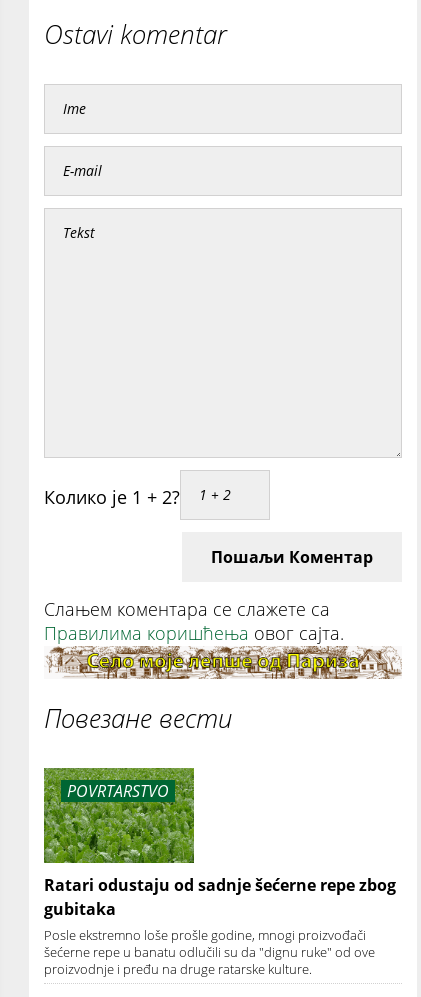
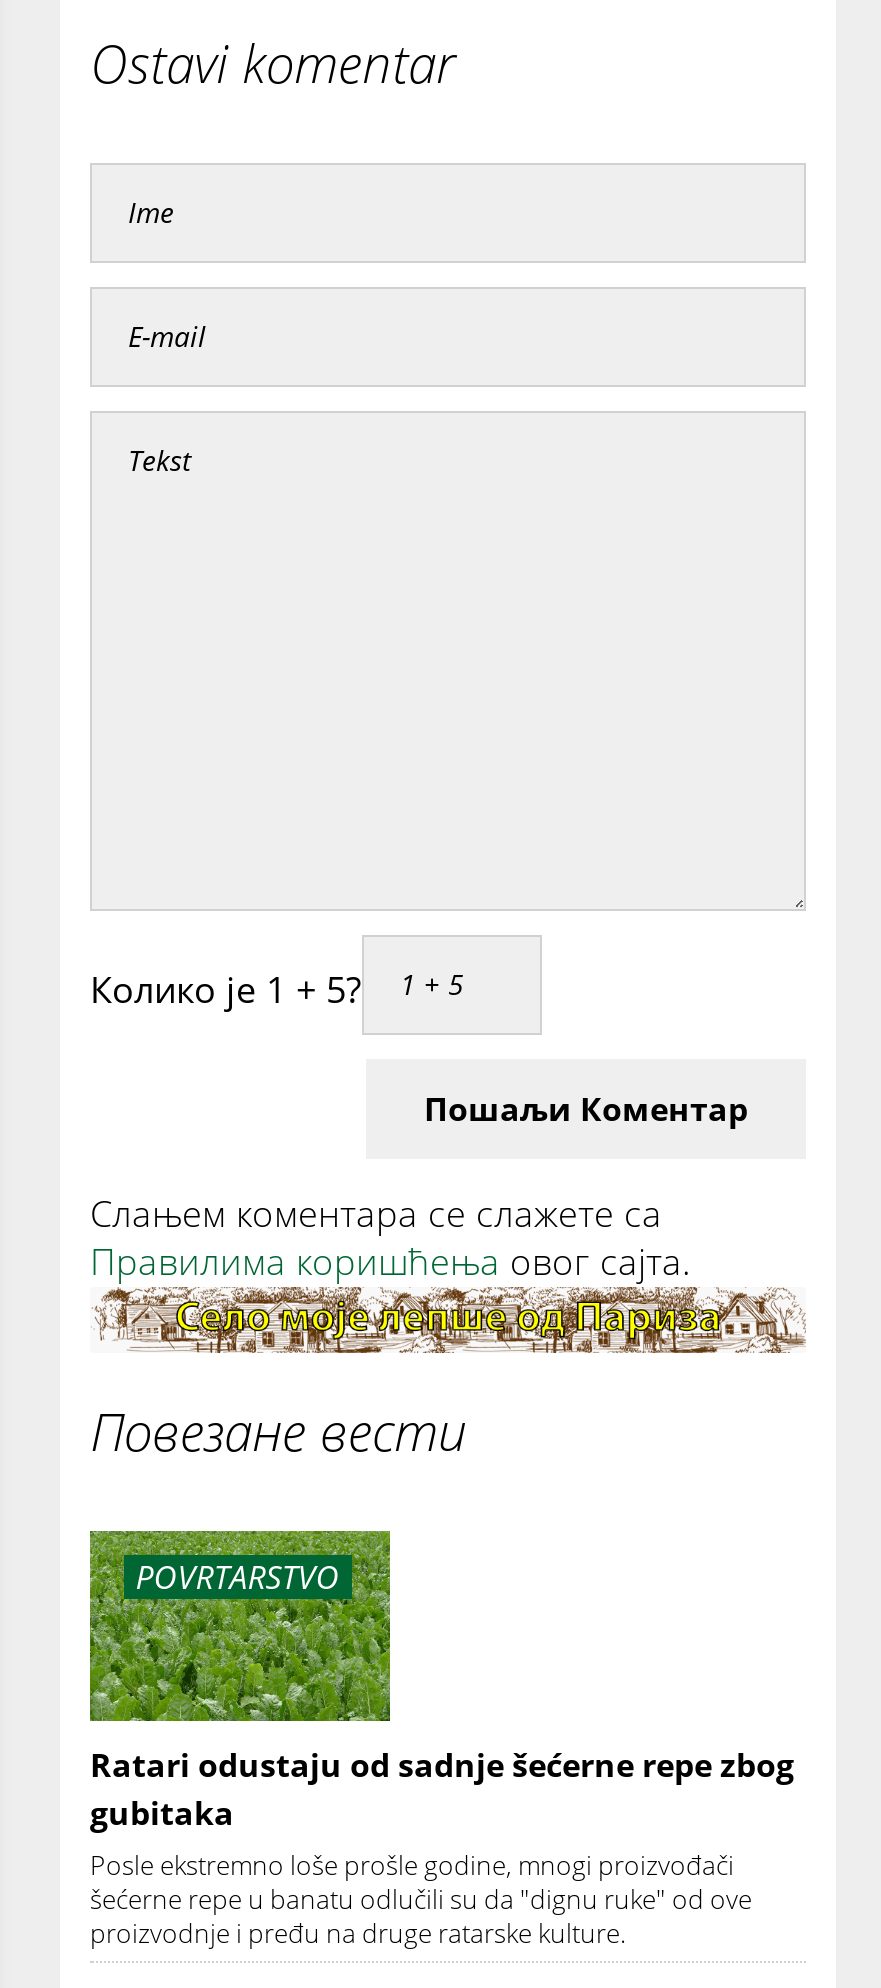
- Колико је 1 + 2?
+ Колико је 1 + 5?
